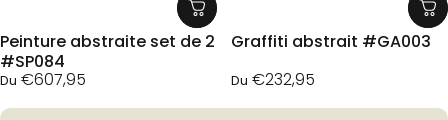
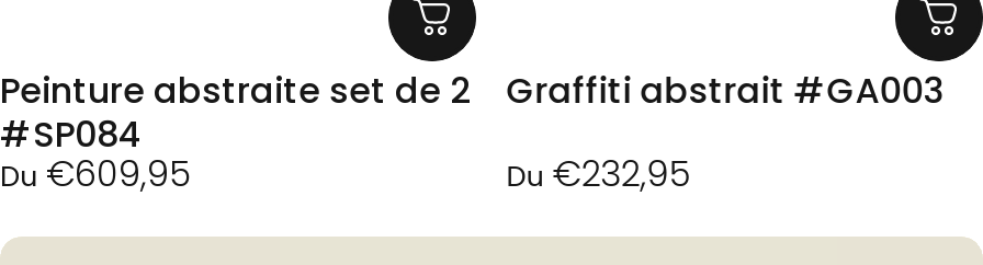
- Du €607,95
+ Du €609,95
